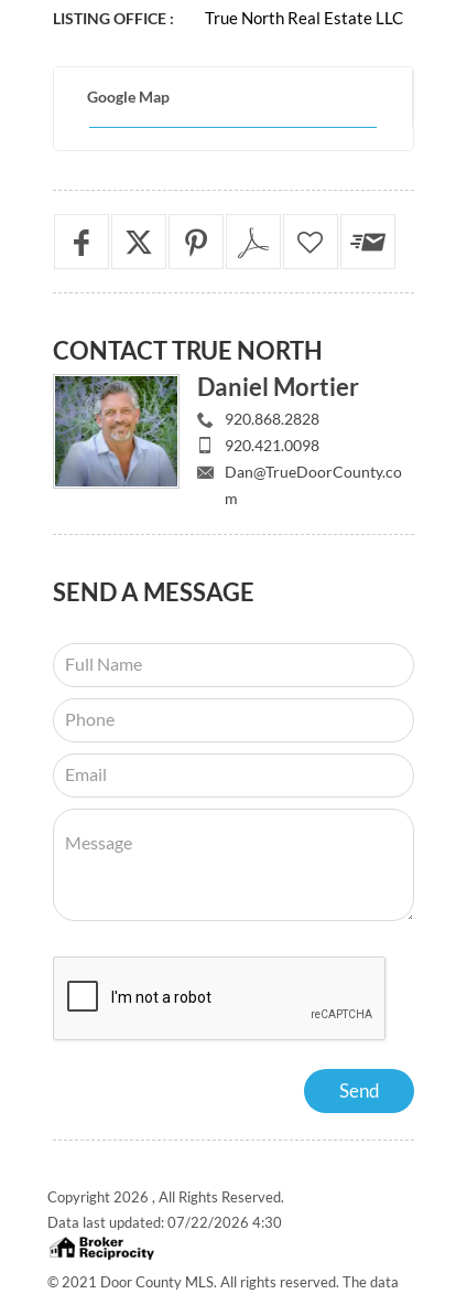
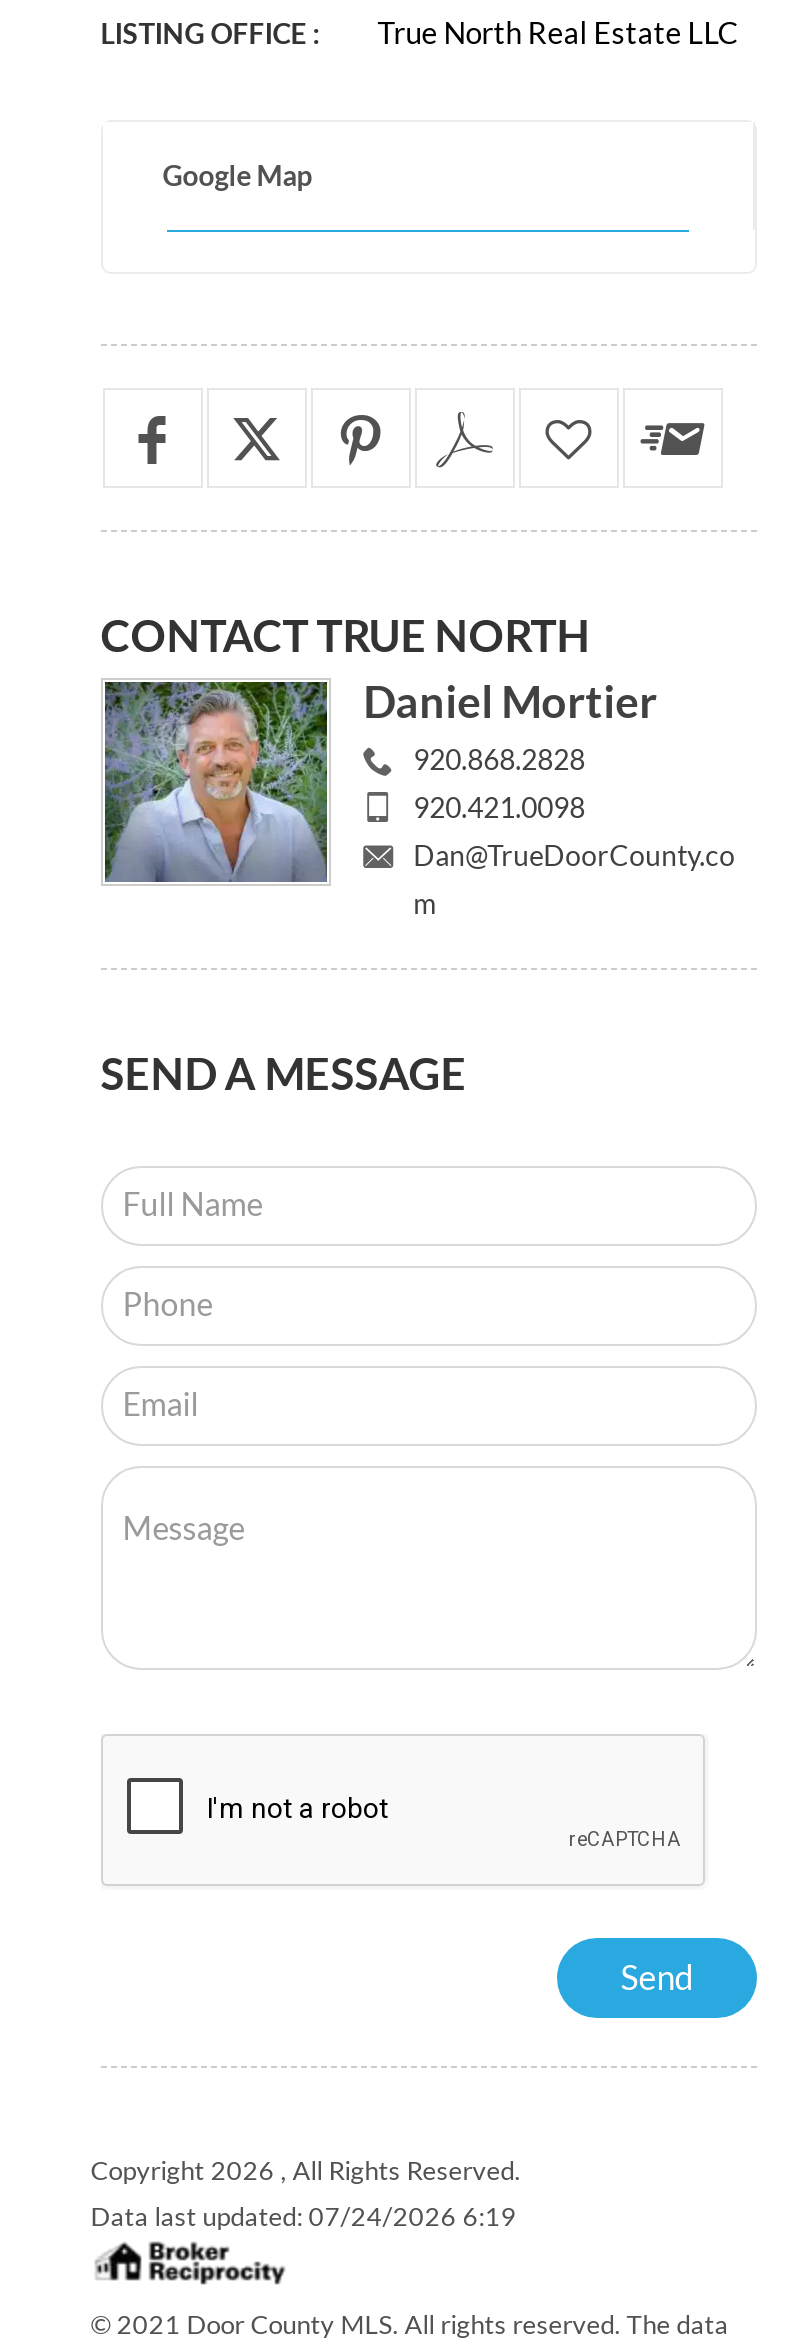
- Data last updated: 07/22/2026 4:30
+ Data last updated: 07/24/2026 6:19
